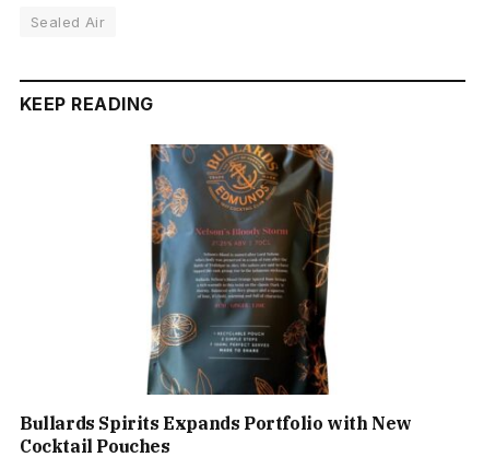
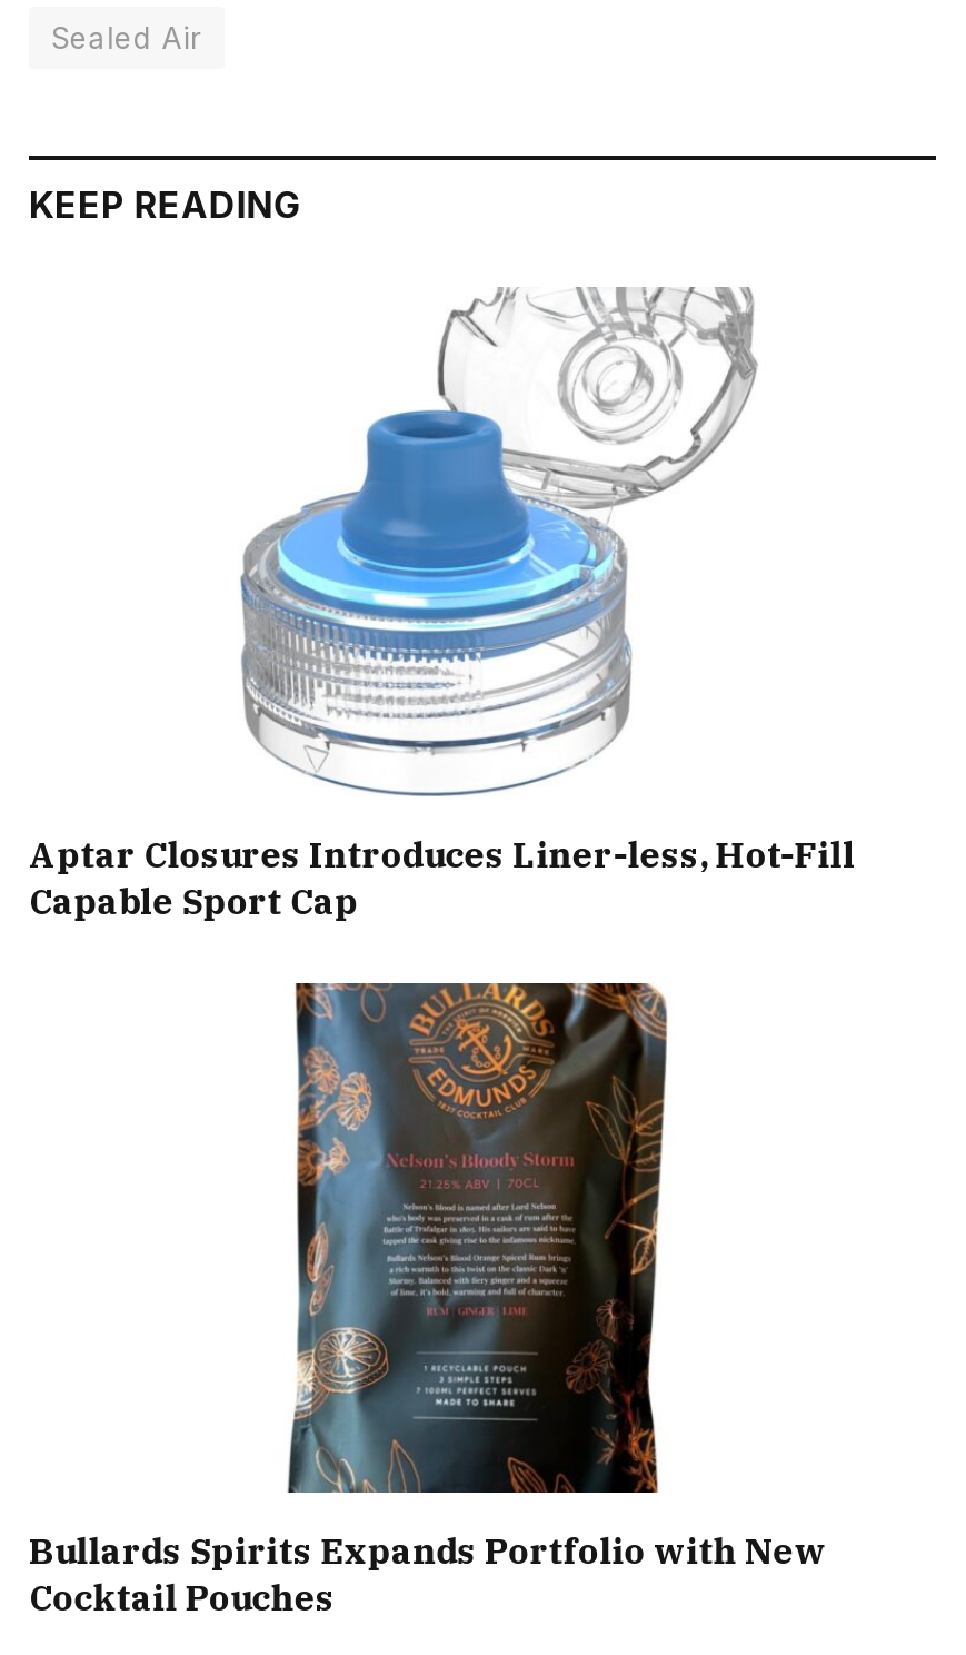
+ [image]
+ Aptar Closures Introduces Liner-less, Hot-Fill
+ Capable Sport Cap
